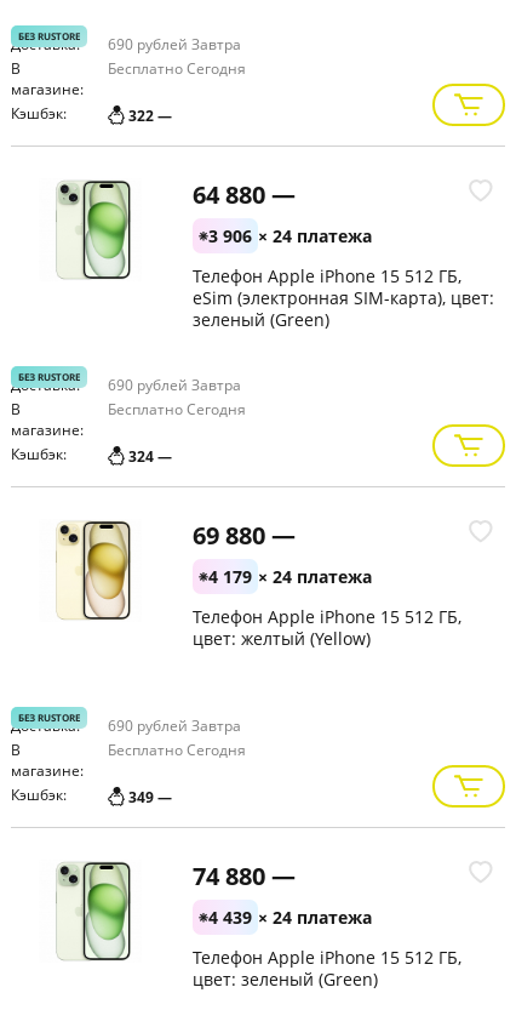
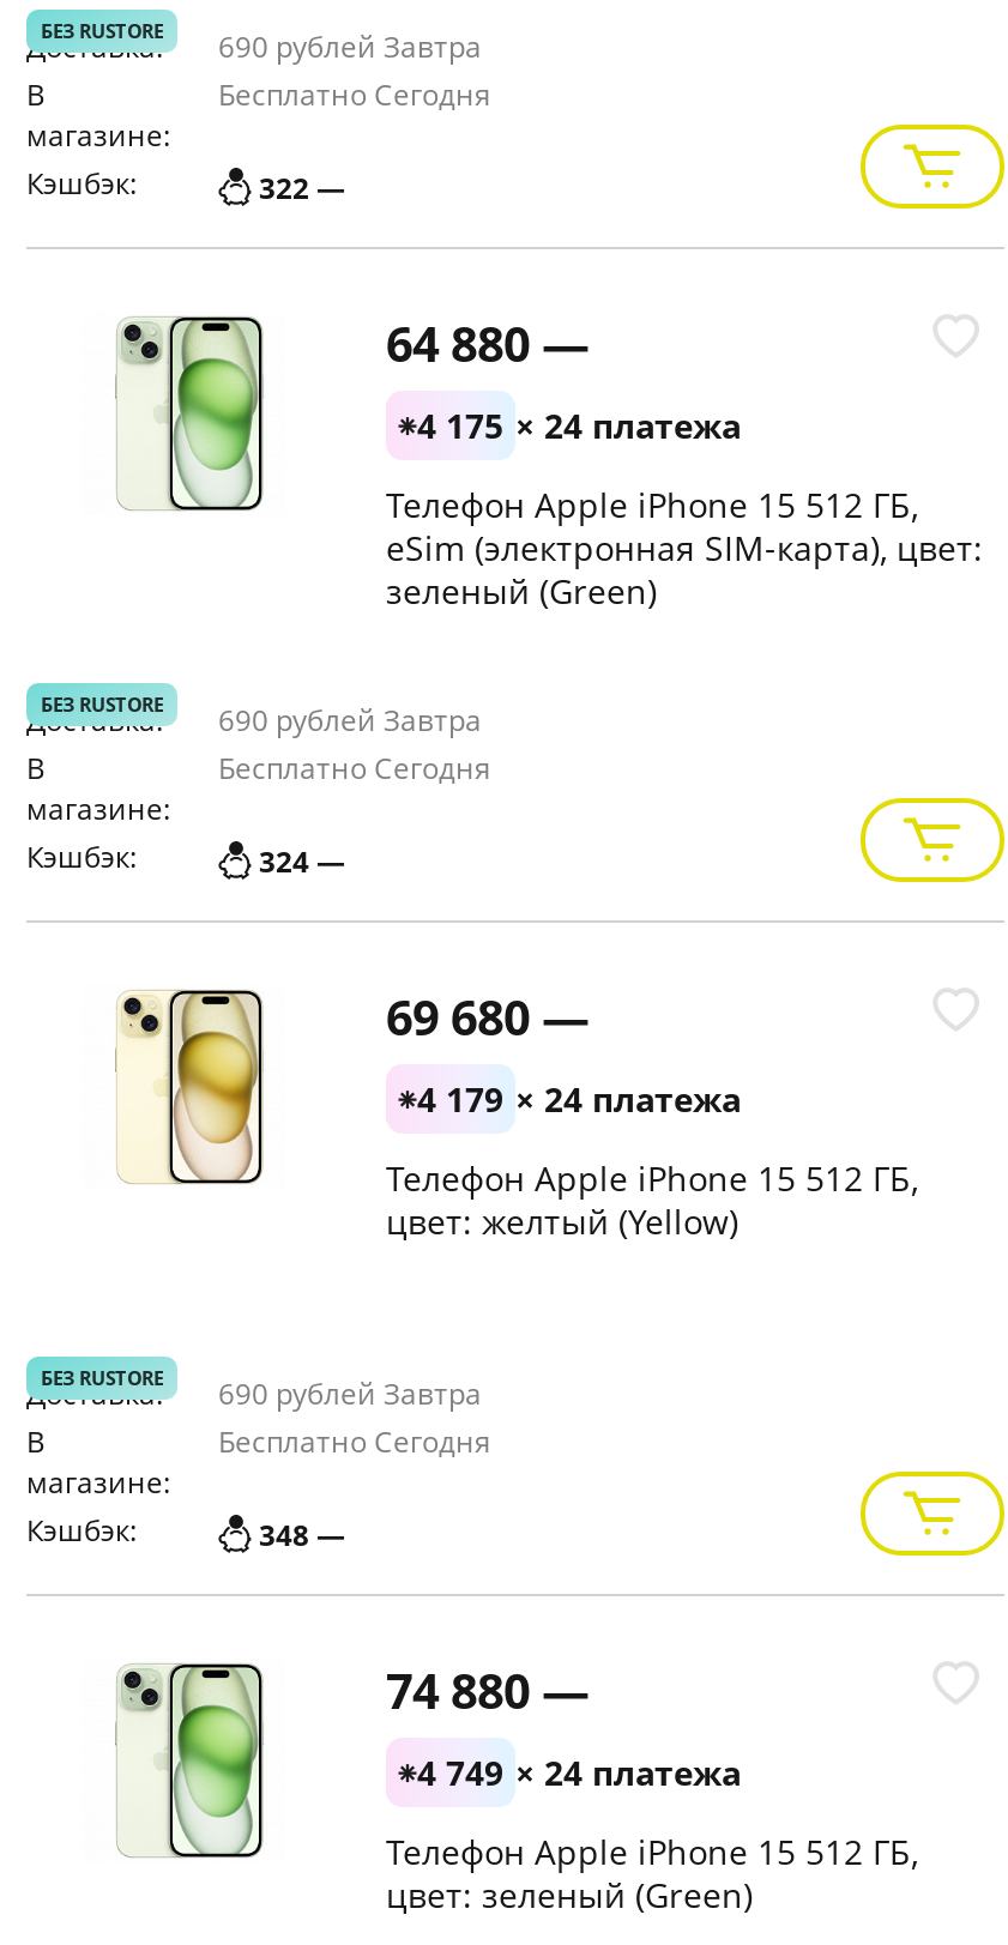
- 3 906 × 24 платежа
+ 4 175 × 24 платежа

- 69 880 —
+ 69 680 —

- 349 —
+ 348 —

- 4 439 × 24 платежа
+ 4 749 × 24 платежа
